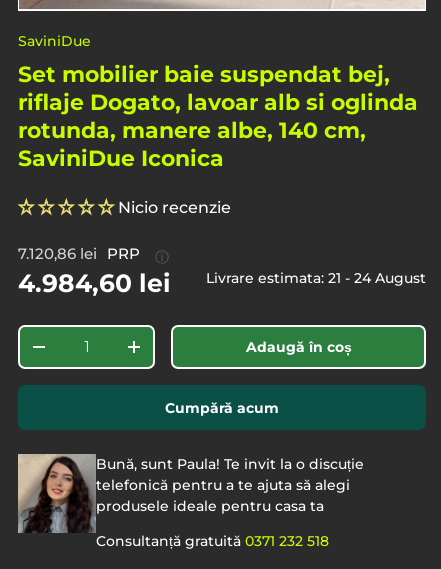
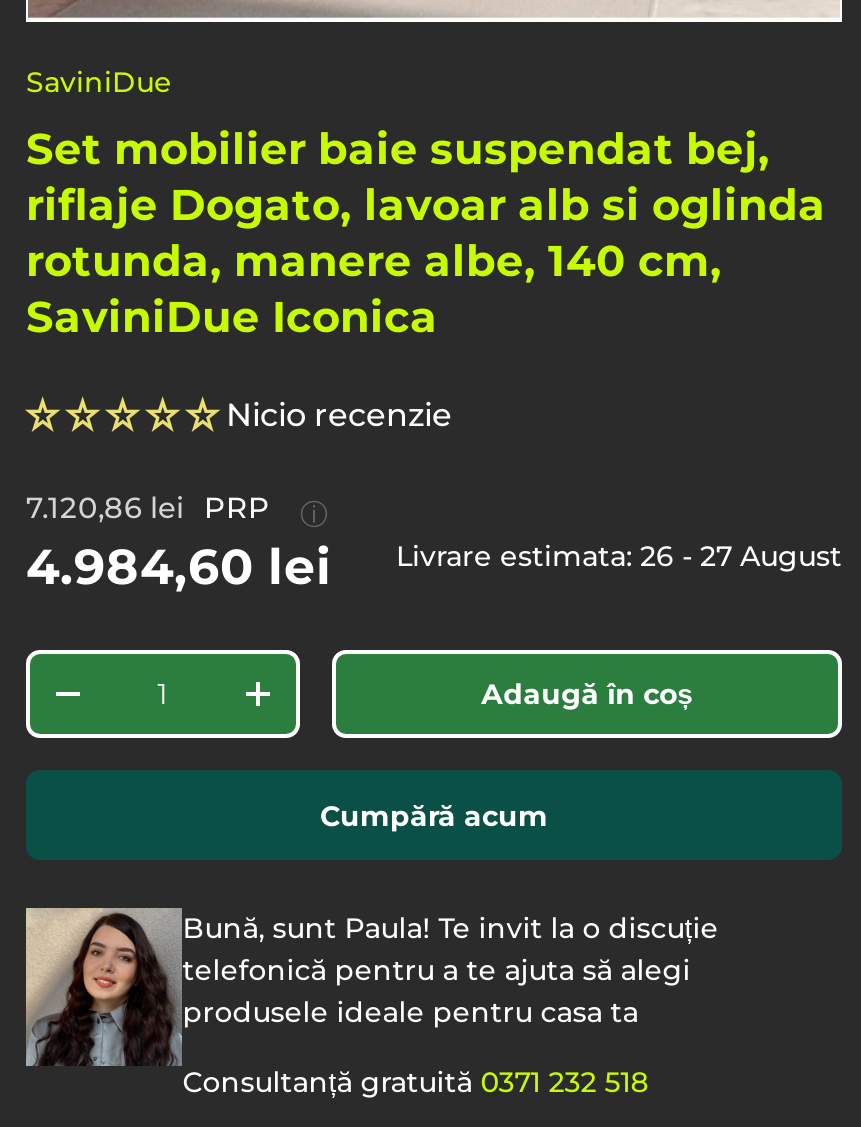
- Livrare estimata: 21 - 24 August
+ Livrare estimata: 26 - 27 August
